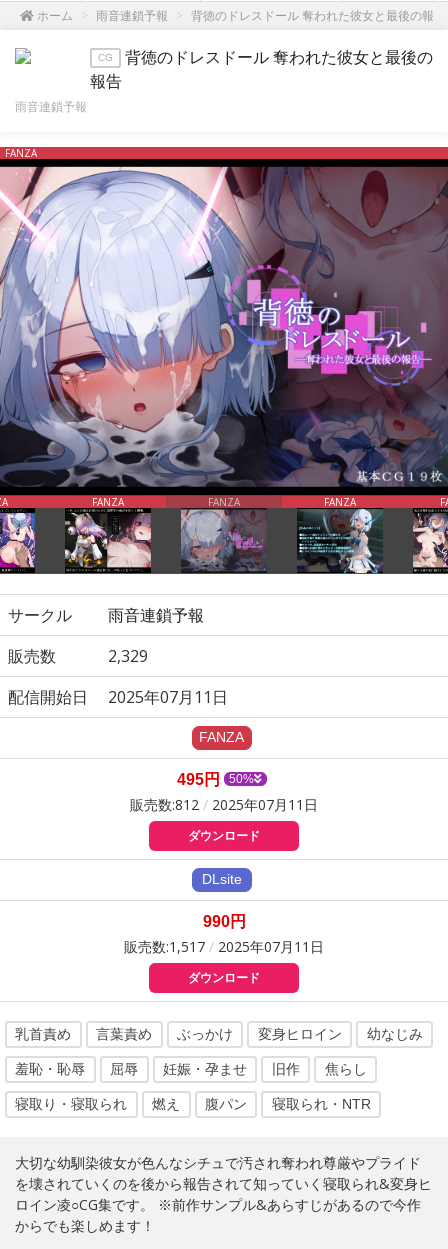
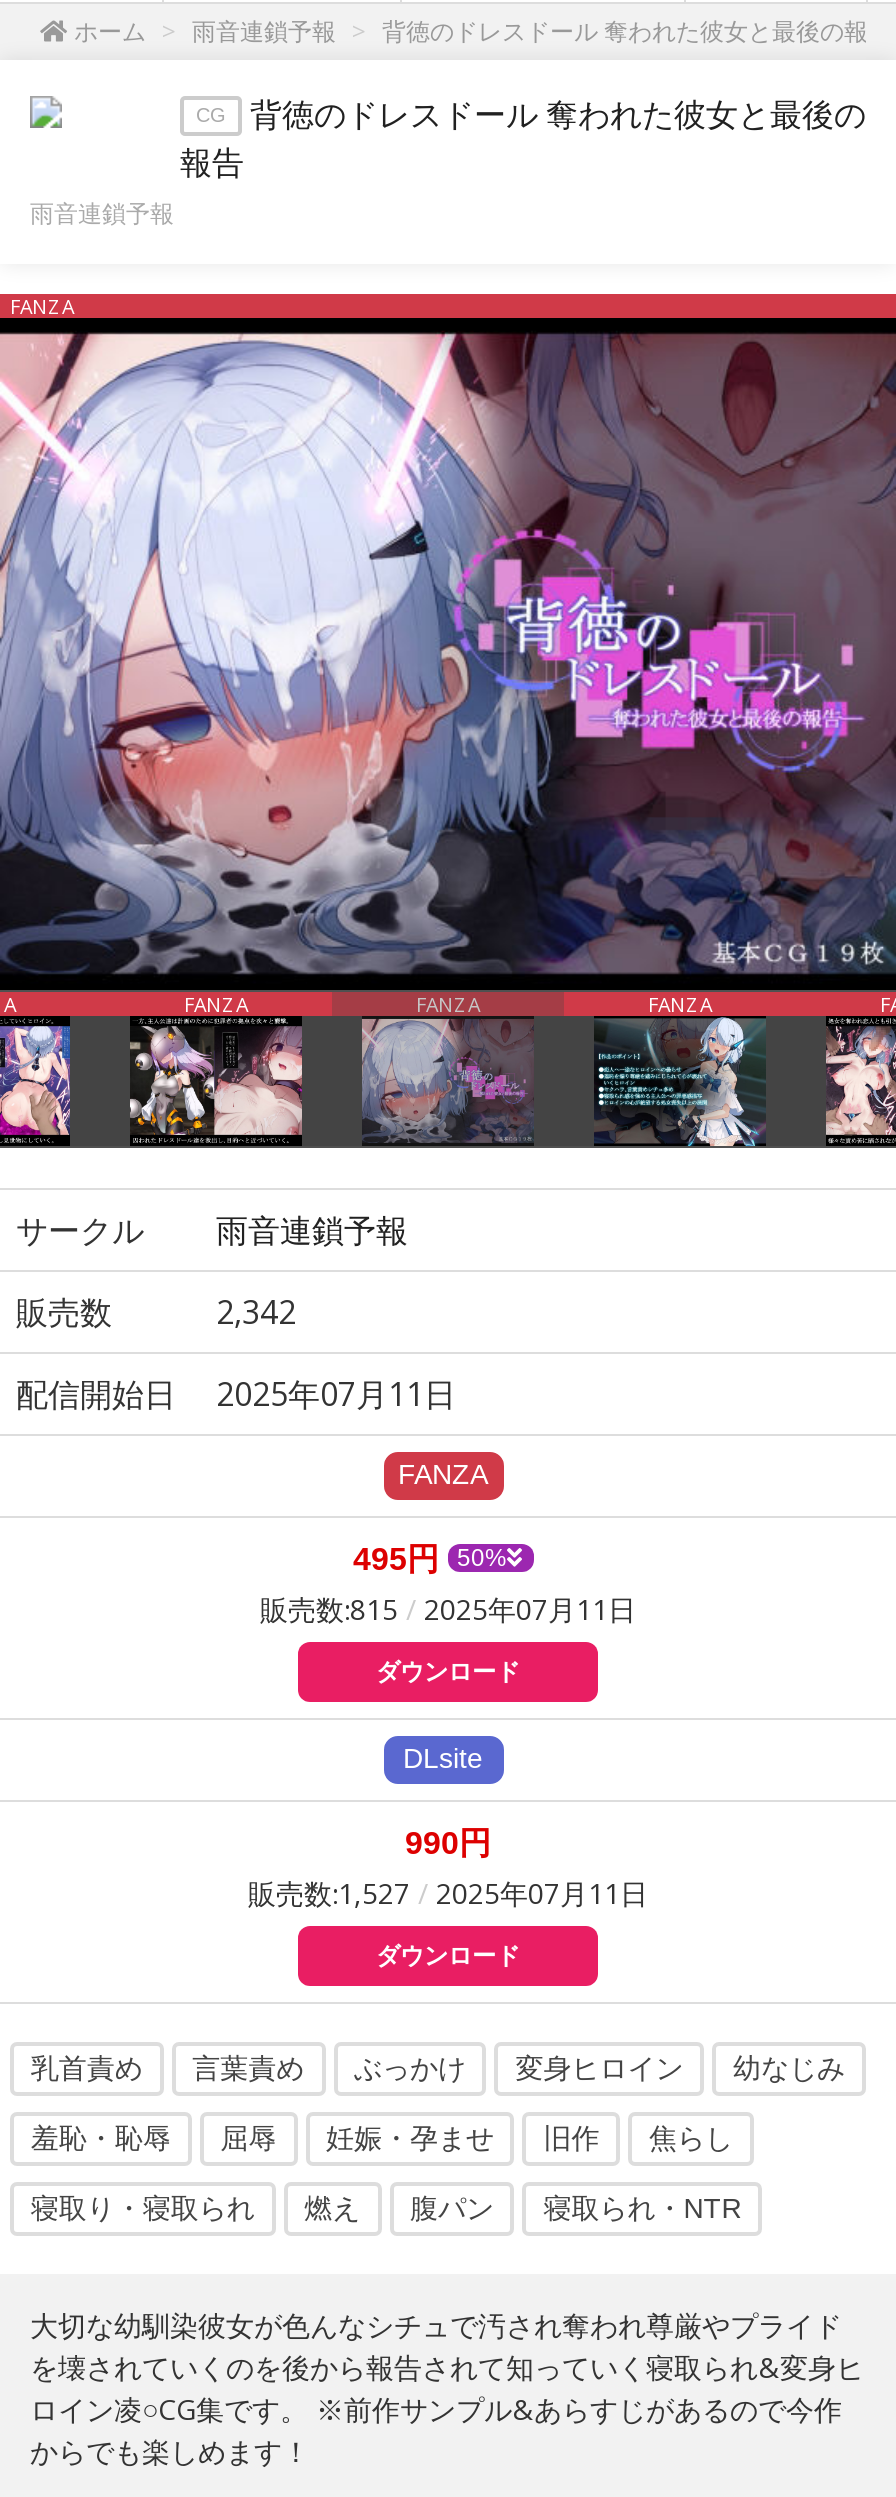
- 2,329
+ 2,342

- 販売数:812 / 2025年07月11日
+ 販売数:815 / 2025年07月11日

- 販売数:1,517 / 2025年07月11日
+ 販売数:1,527 / 2025年07月11日
